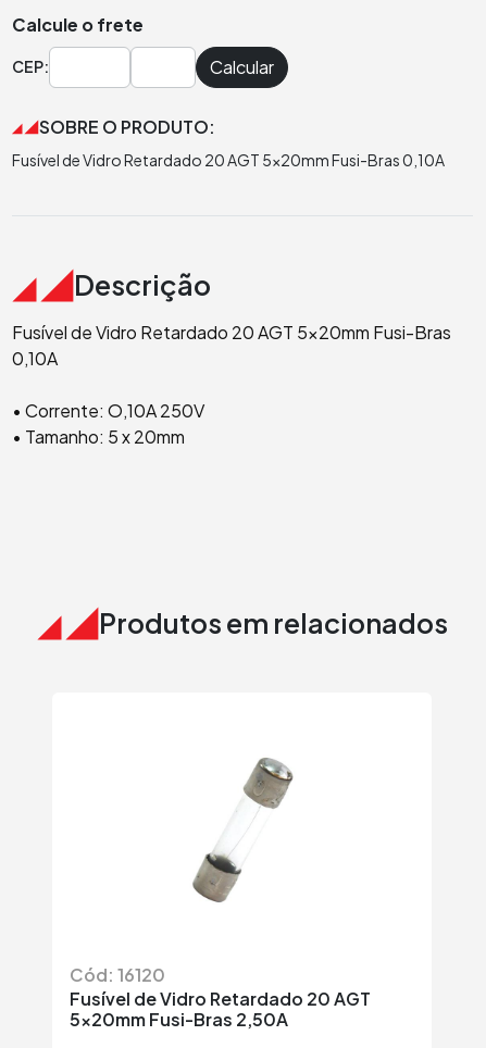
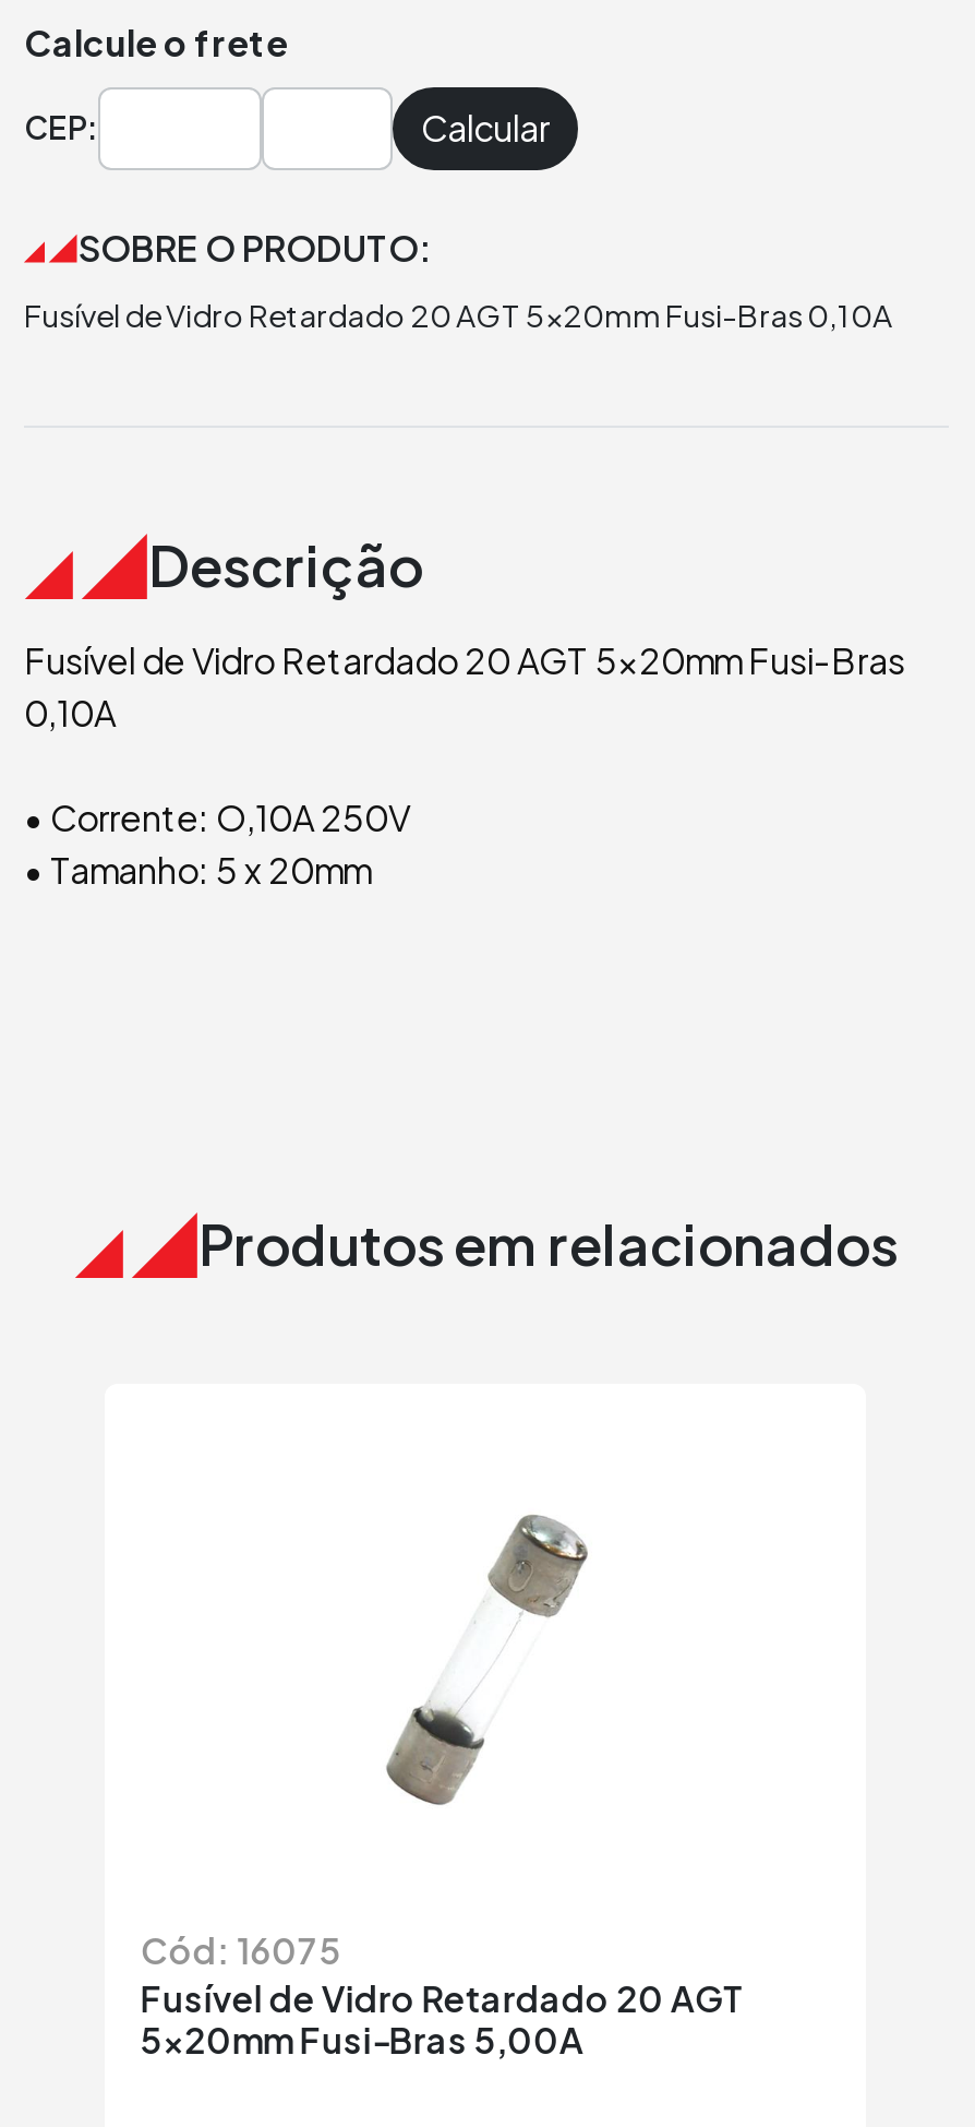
- Cód: 16120
+ Cód: 16075

- 5x20mm Fusi-Bras 2,50A
+ 5x20mm Fusi-Bras 5,00A
